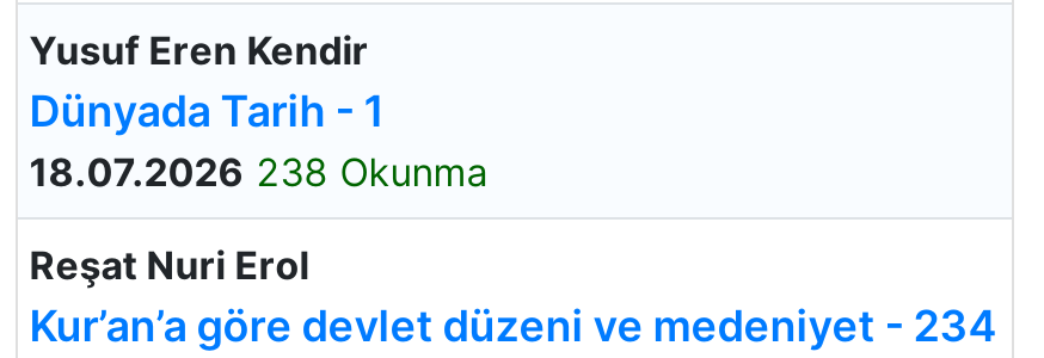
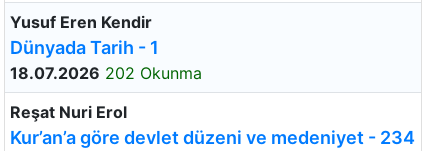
- 18.07.2026 238 Okunma
+ 18.07.2026 202 Okunma
